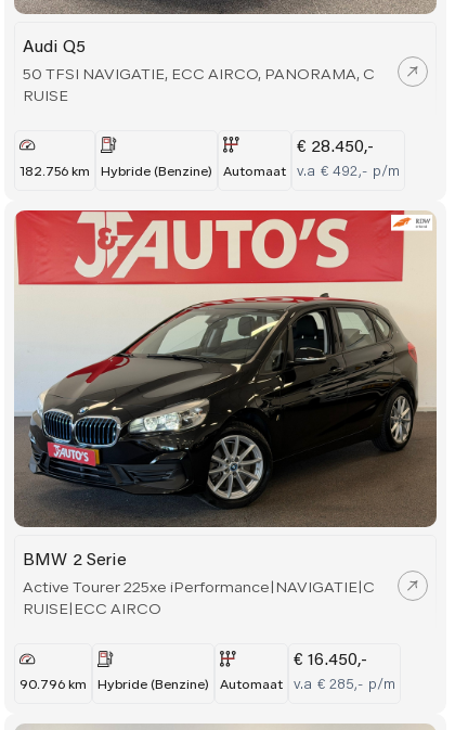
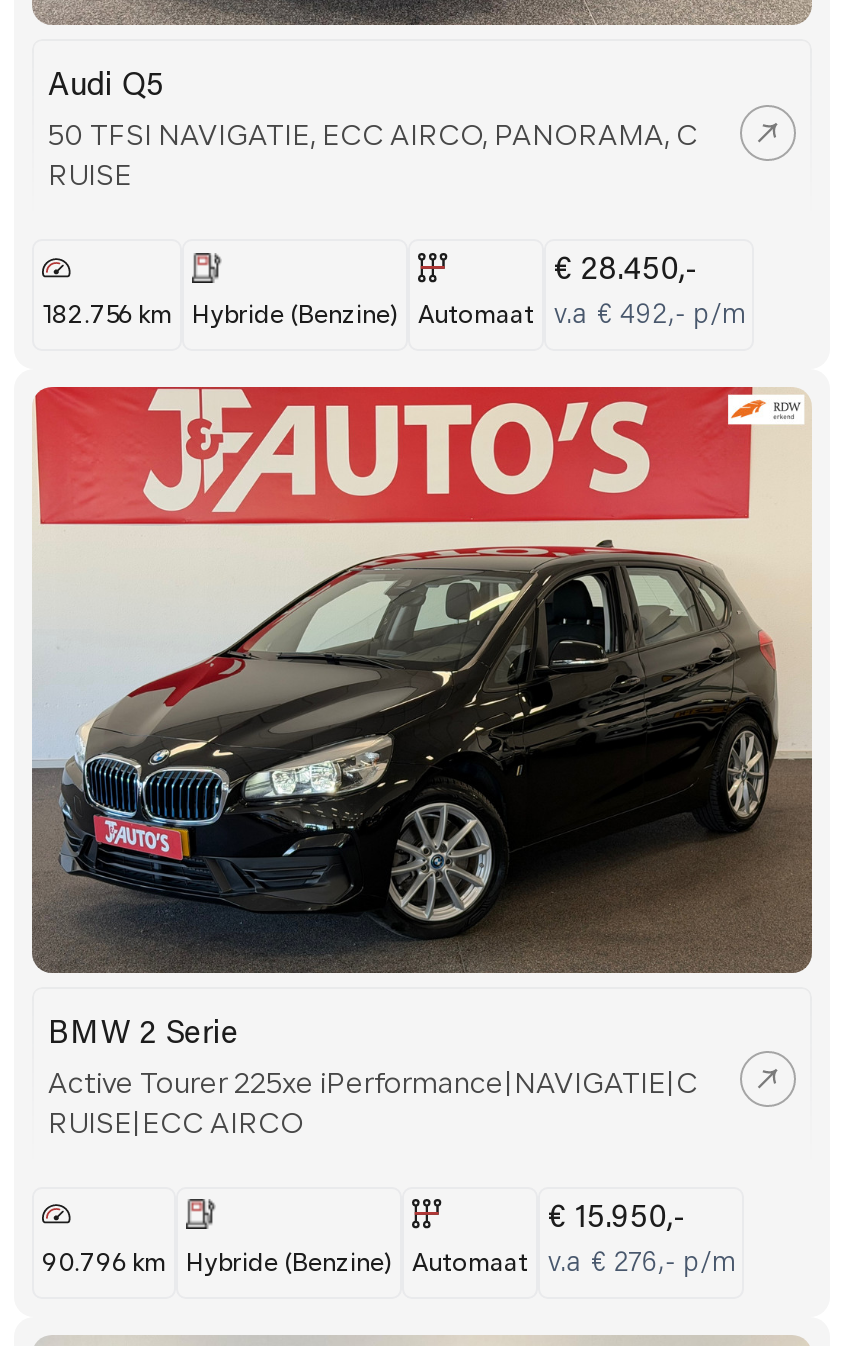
- € 16.450,-
+ € 15.950,-

- 90.796 km Hybride (Benzine) Automaat v.a € 285,- p/m
+ 90.796 km Hybride (Benzine) Automaat v.a € 276,- p/m
